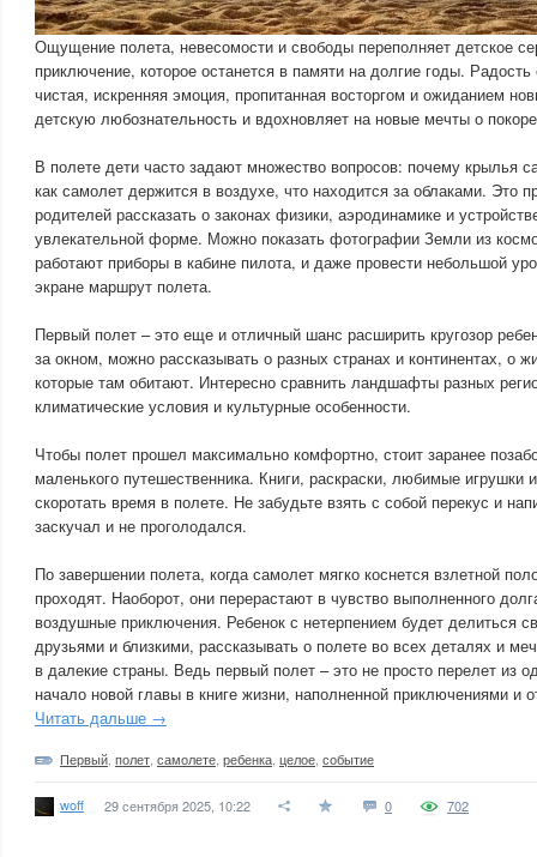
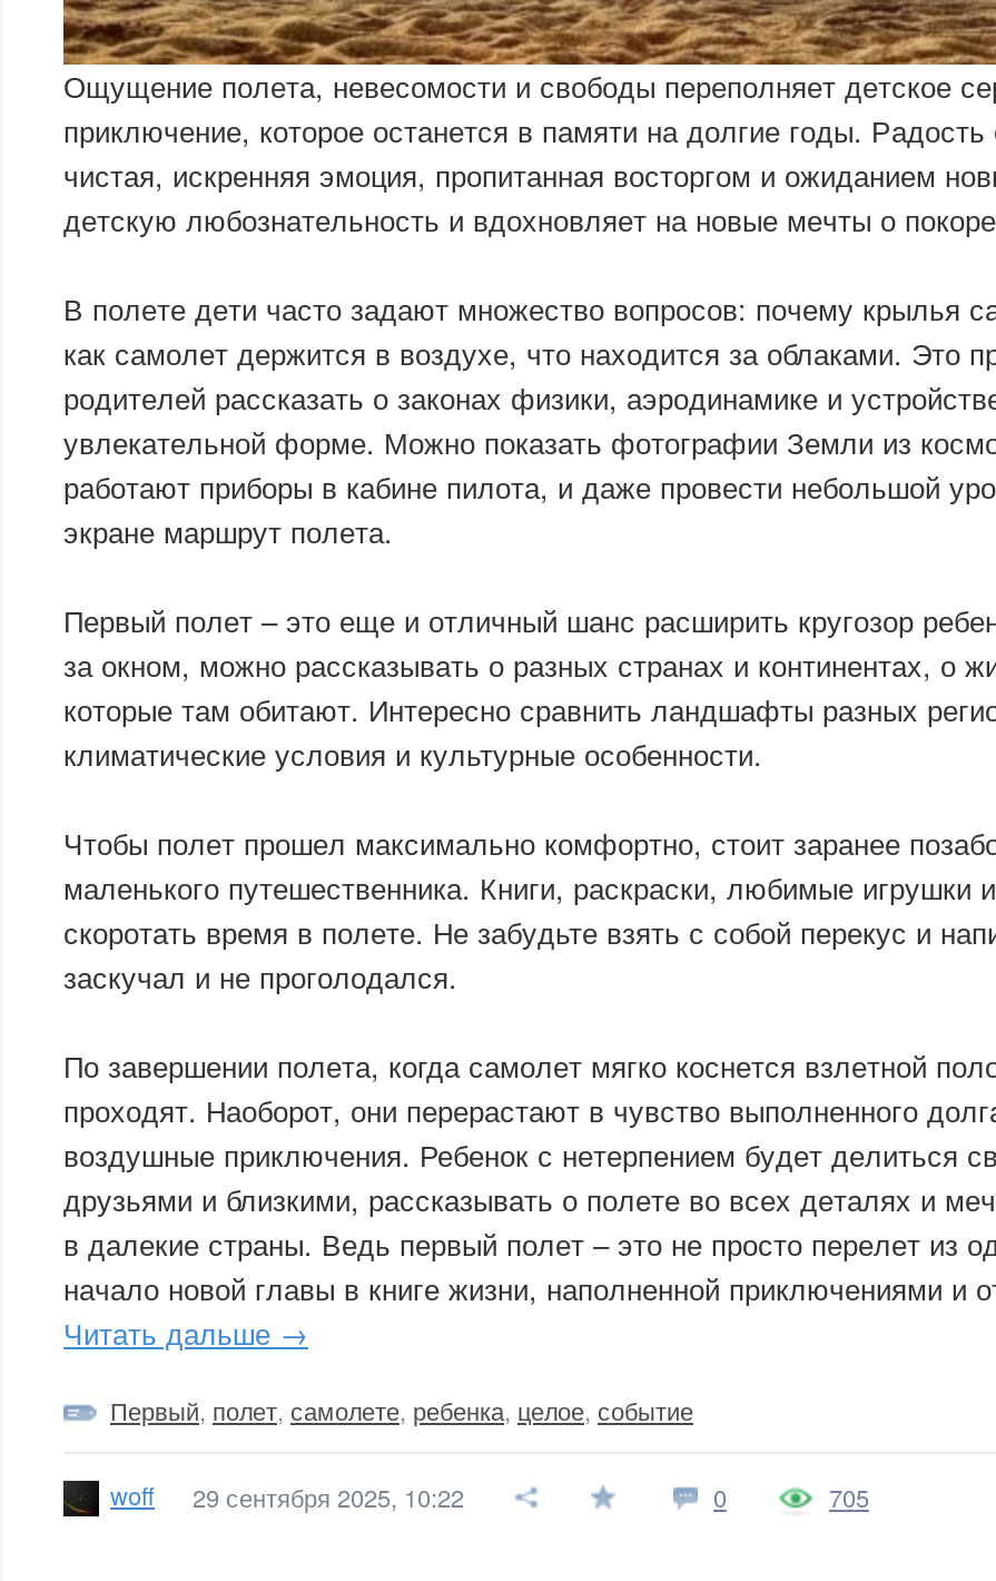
- 702
+ 705
